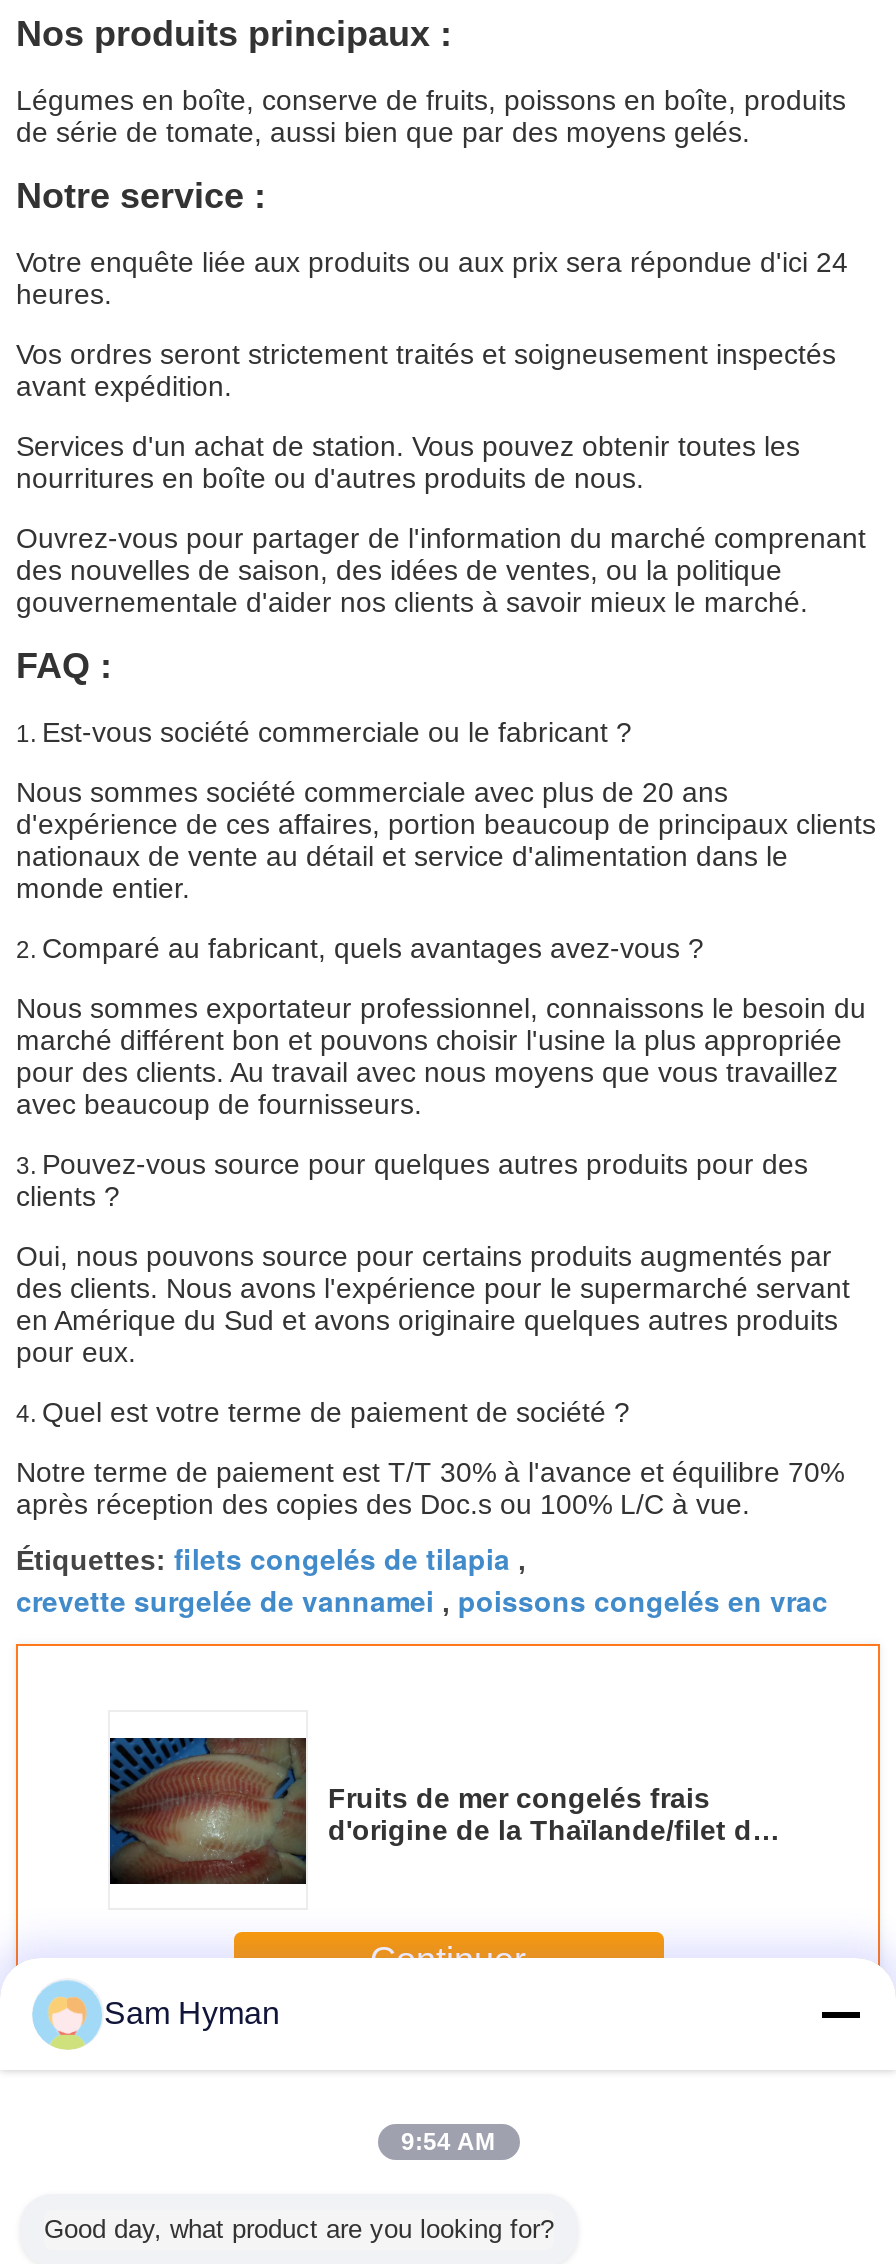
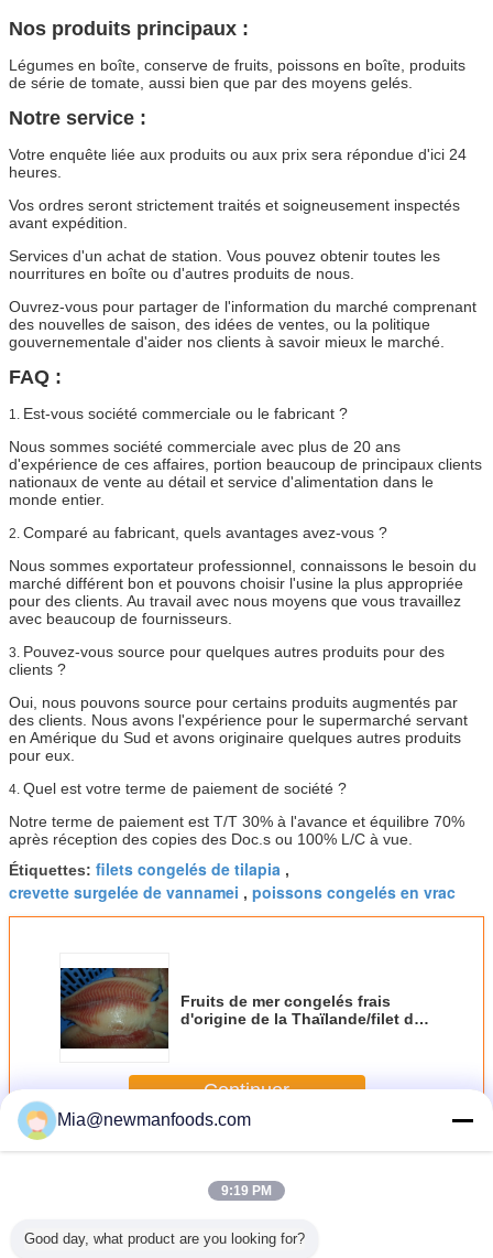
- Sam Hyman
+ Mia@newmanfoods.com

- 9:54 AM
+ 9:19 PM
